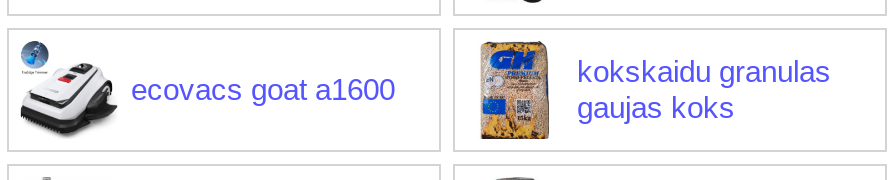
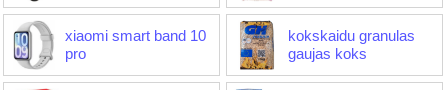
- [image]
- ecovacs goat a1600
+ [image]
+ xiaomi smart band 10
+ pro
